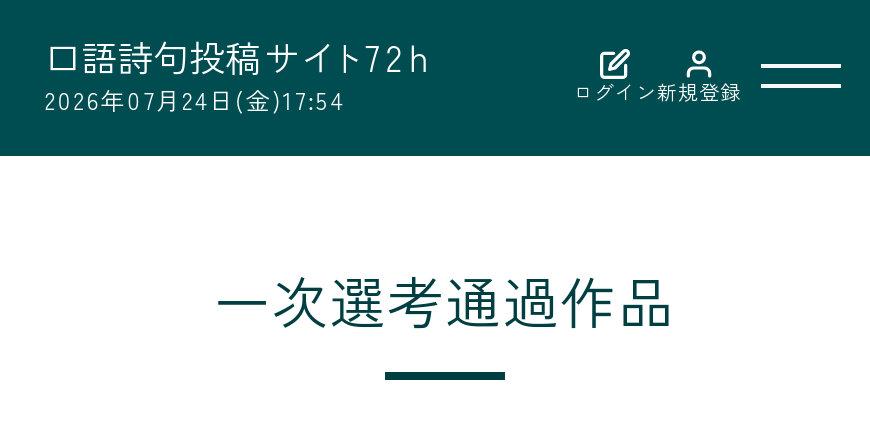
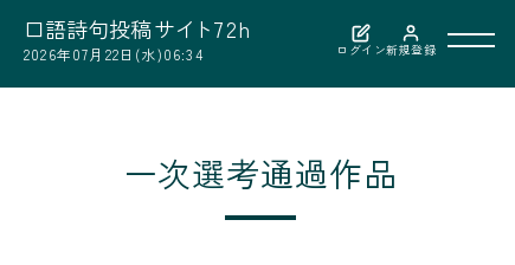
- 2026年07月24日(金)17:54
+ 2026年07月22日(水)06:34
